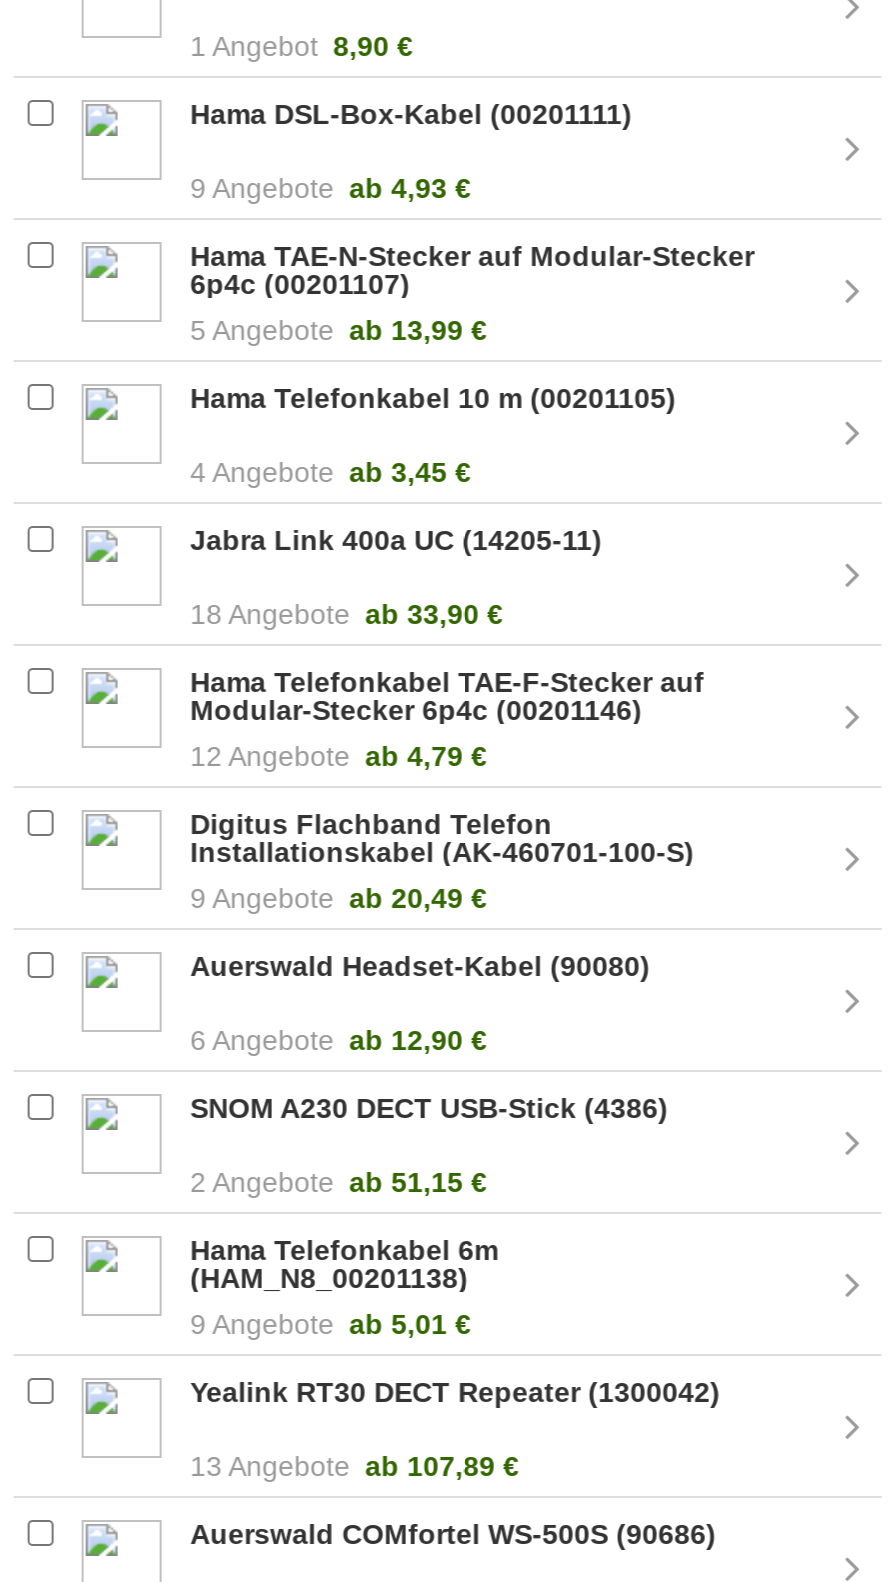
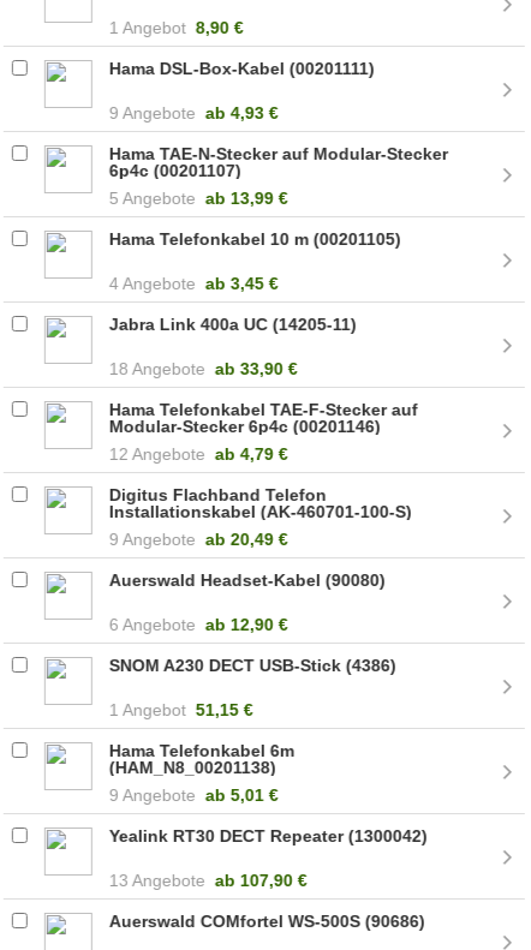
- 2 Angebote ab 51,15 €
+ 1 Angebot 51,15 €

- 13 Angebote ab 107,89 €
+ 13 Angebote ab 107,90 €
